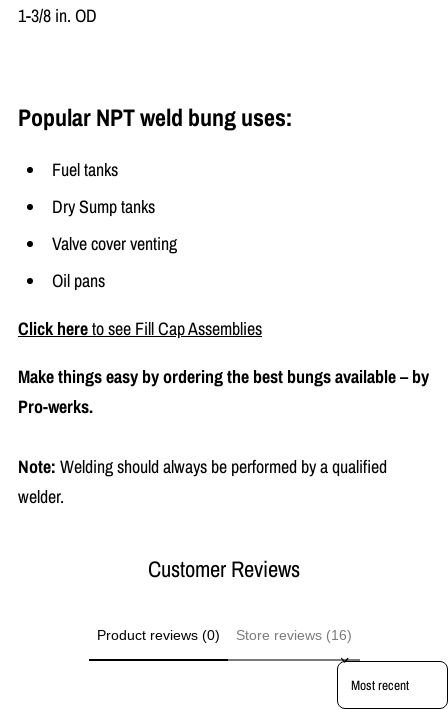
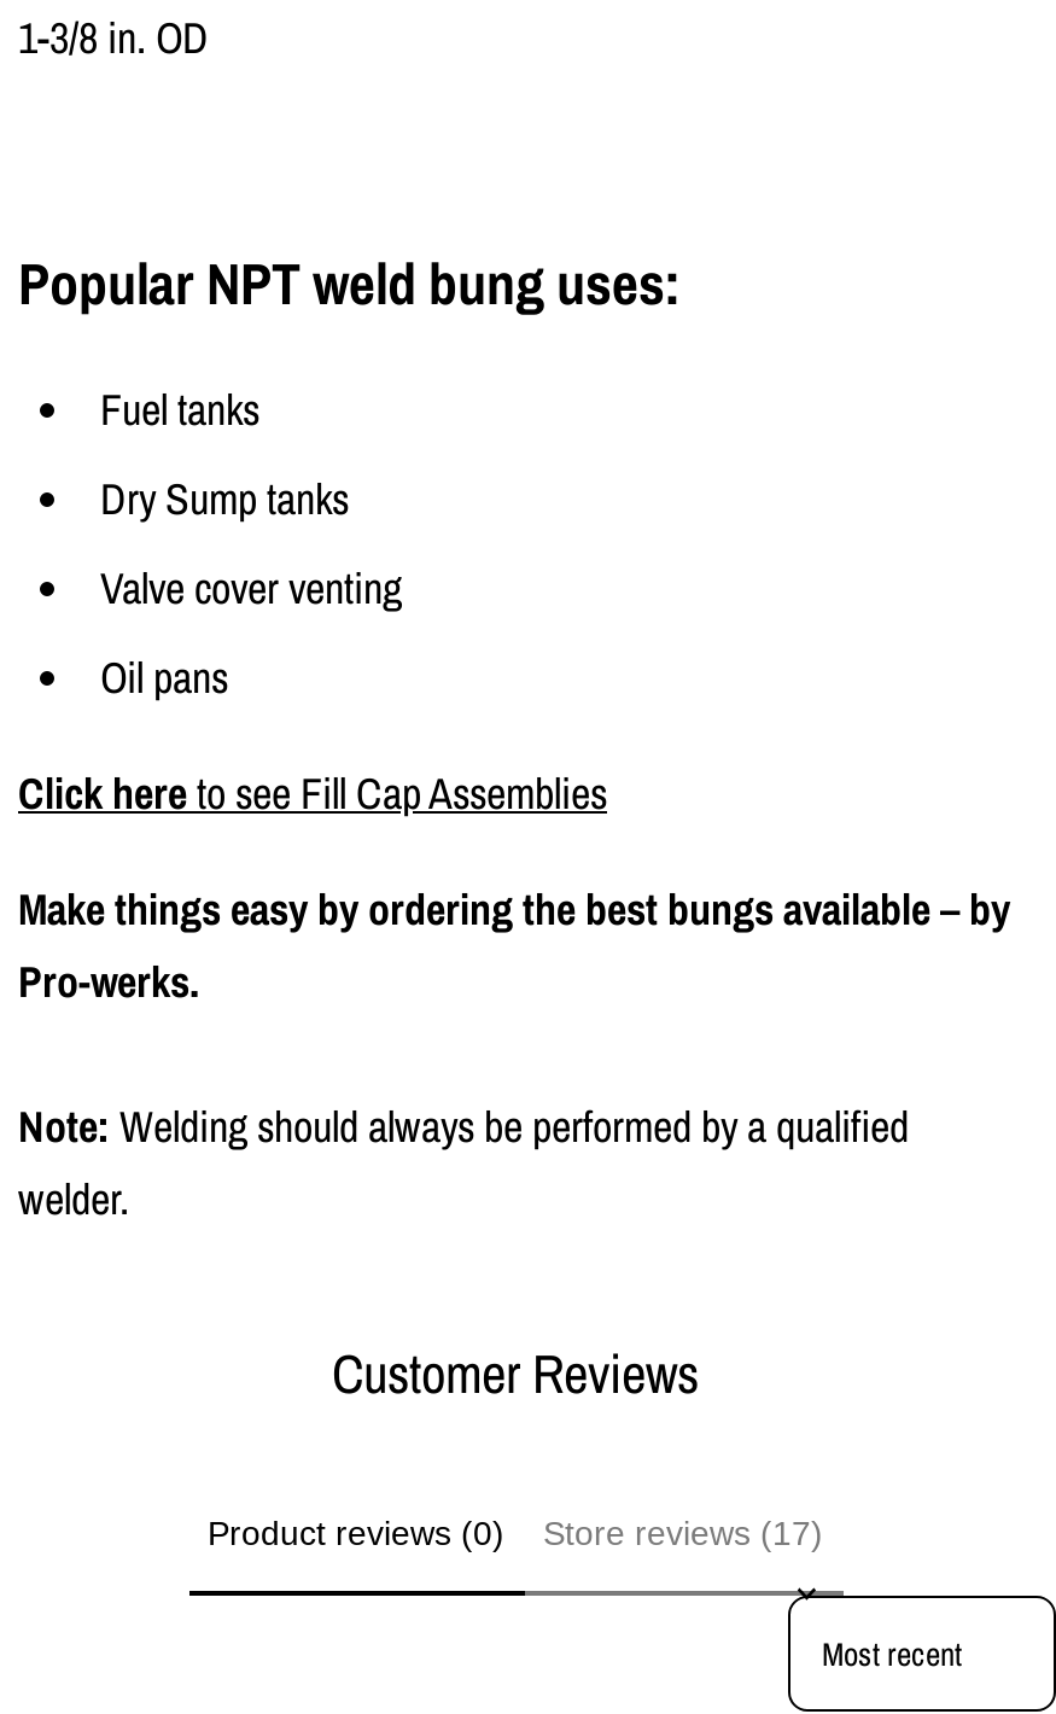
- Store reviews (16)
+ Store reviews (17)
